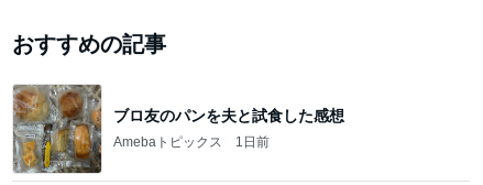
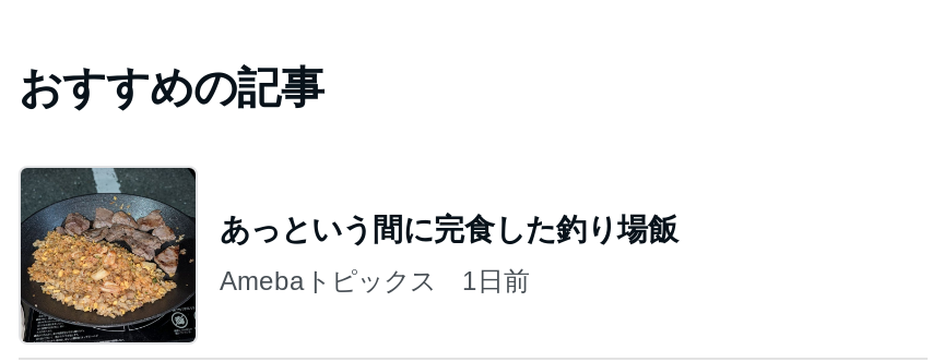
- [image]
- ブロ友のパンを夫と試食した感想
+ [image]
+ あっという間に完食した釣り場飯
